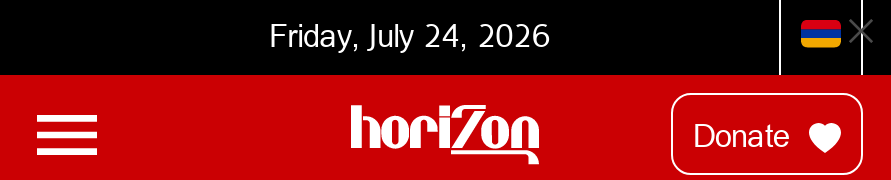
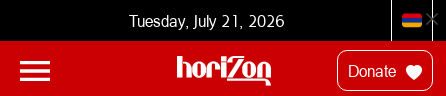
- Friday, July 24, 2026
+ Tuesday, July 21, 2026
